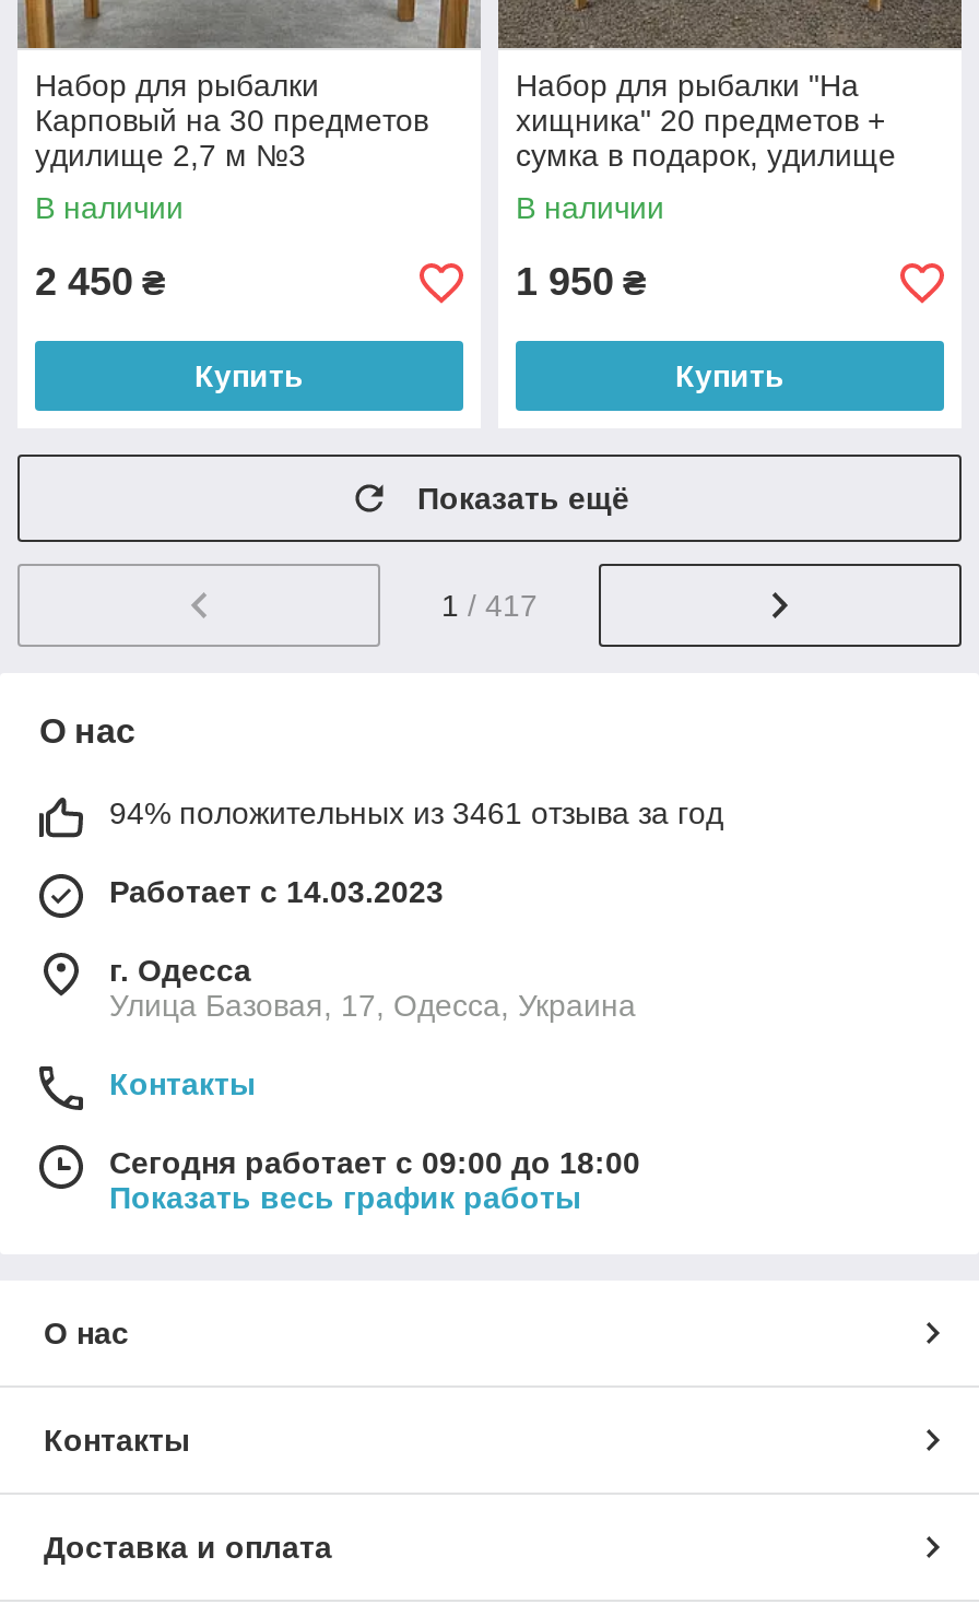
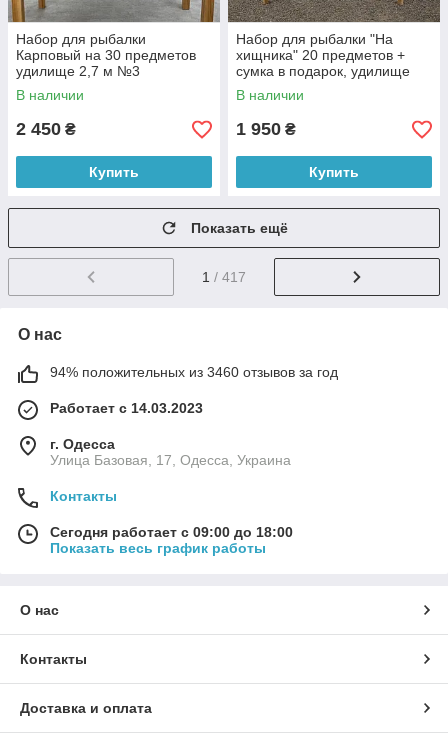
- 94% положительных из 3461 отзыва за год
+ 94% положительных из 3460 отзывов за год
